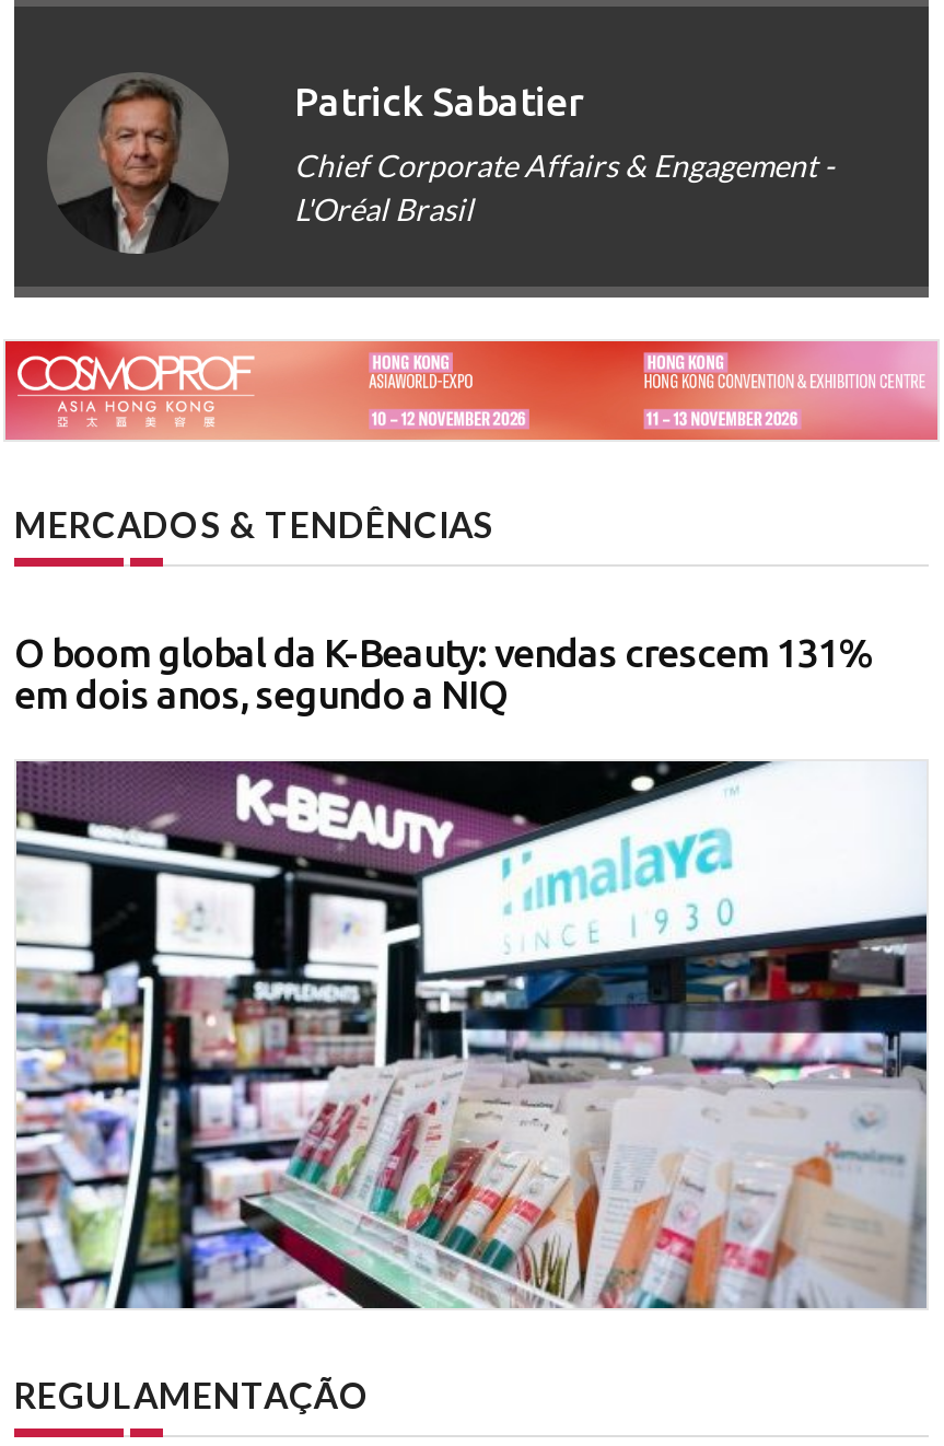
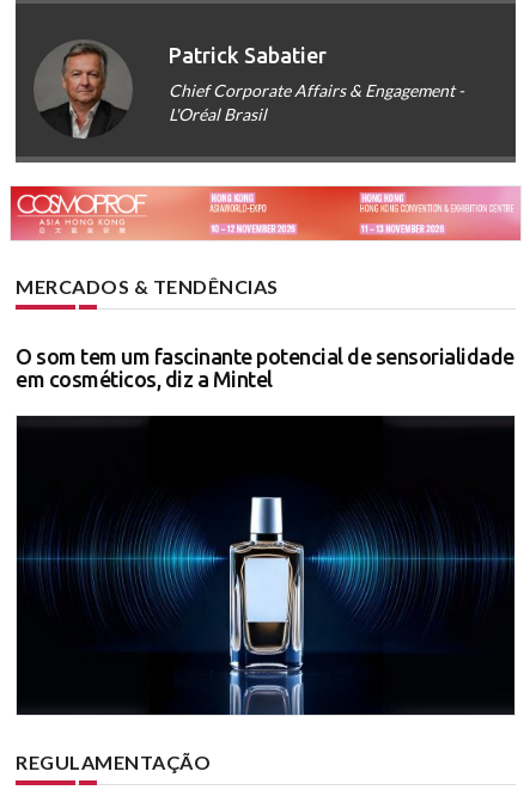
- O boom global da K-Beauty: vendas crescem 131%
- em dois anos, segundo a NIQ
+ O som tem um fascinante potencial de sensorialidade
+ em cosméticos, diz a Mintel

- [image]
+ [image]
